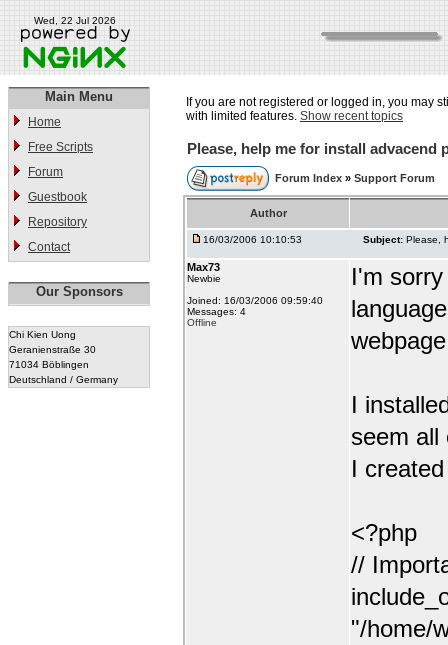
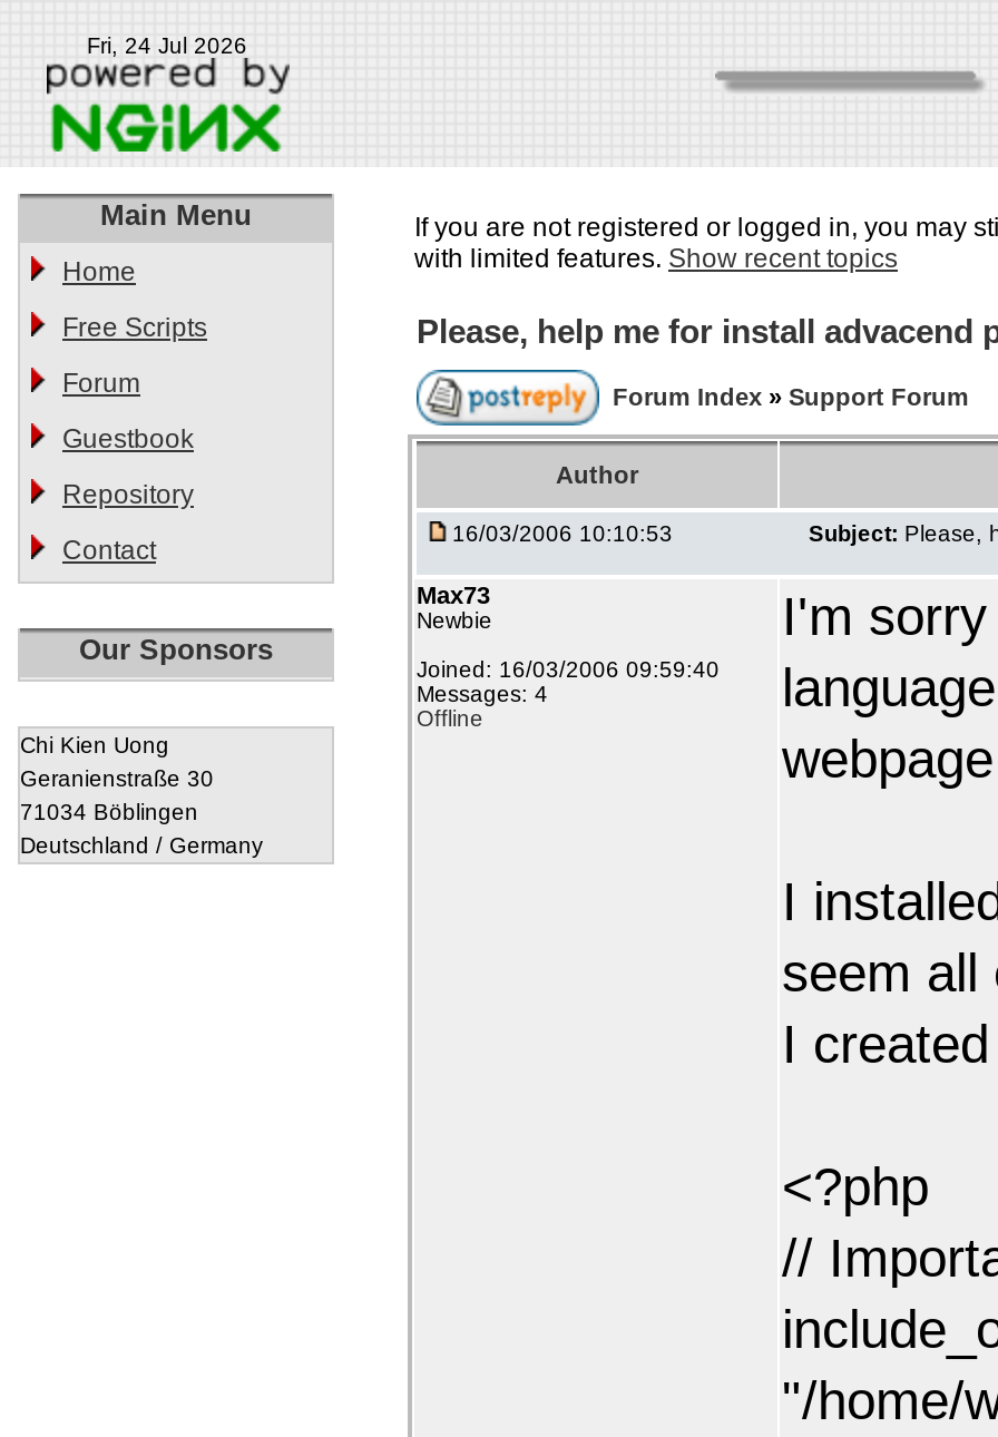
- Wed, 22 Jul 2026
+ Fri, 24 Jul 2026
